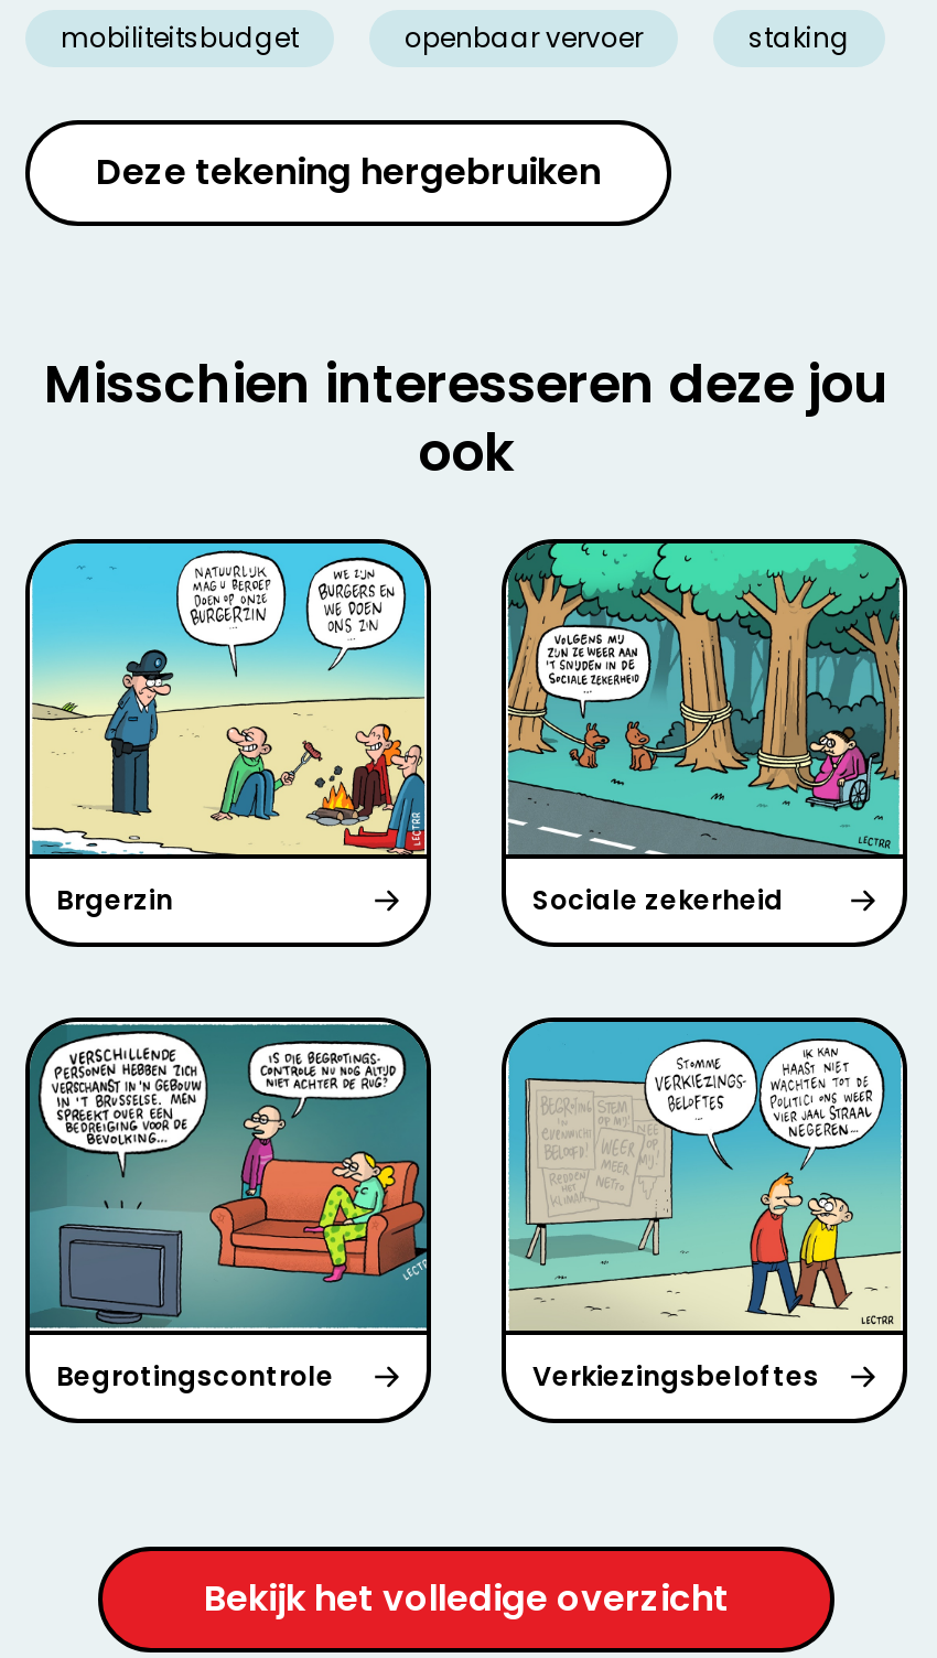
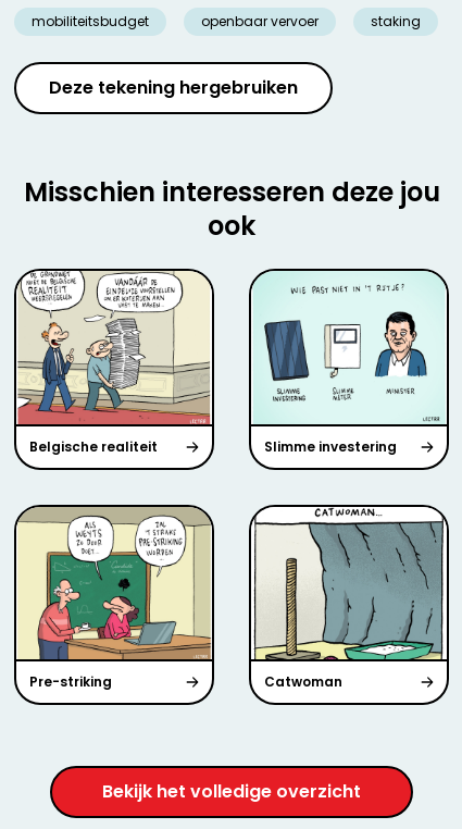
- [image]
- Brgerzin
- Sociale zekerheid
+ [image]
+ Belgische realiteit
+ Slimme investering

- [image]
+ [image]

- [image]
- Begrotingscontrole
- Verkiezingsbeloftes
+ [image]
+ Pre-striking
+ Catwoman

- [image]
+ [image]
